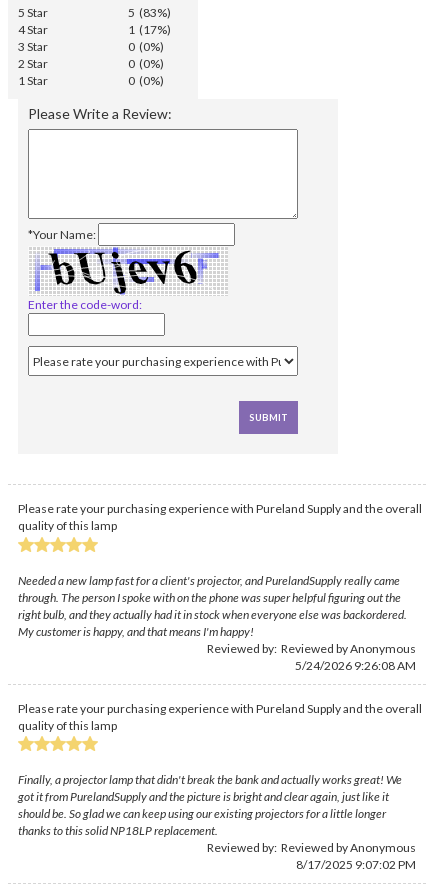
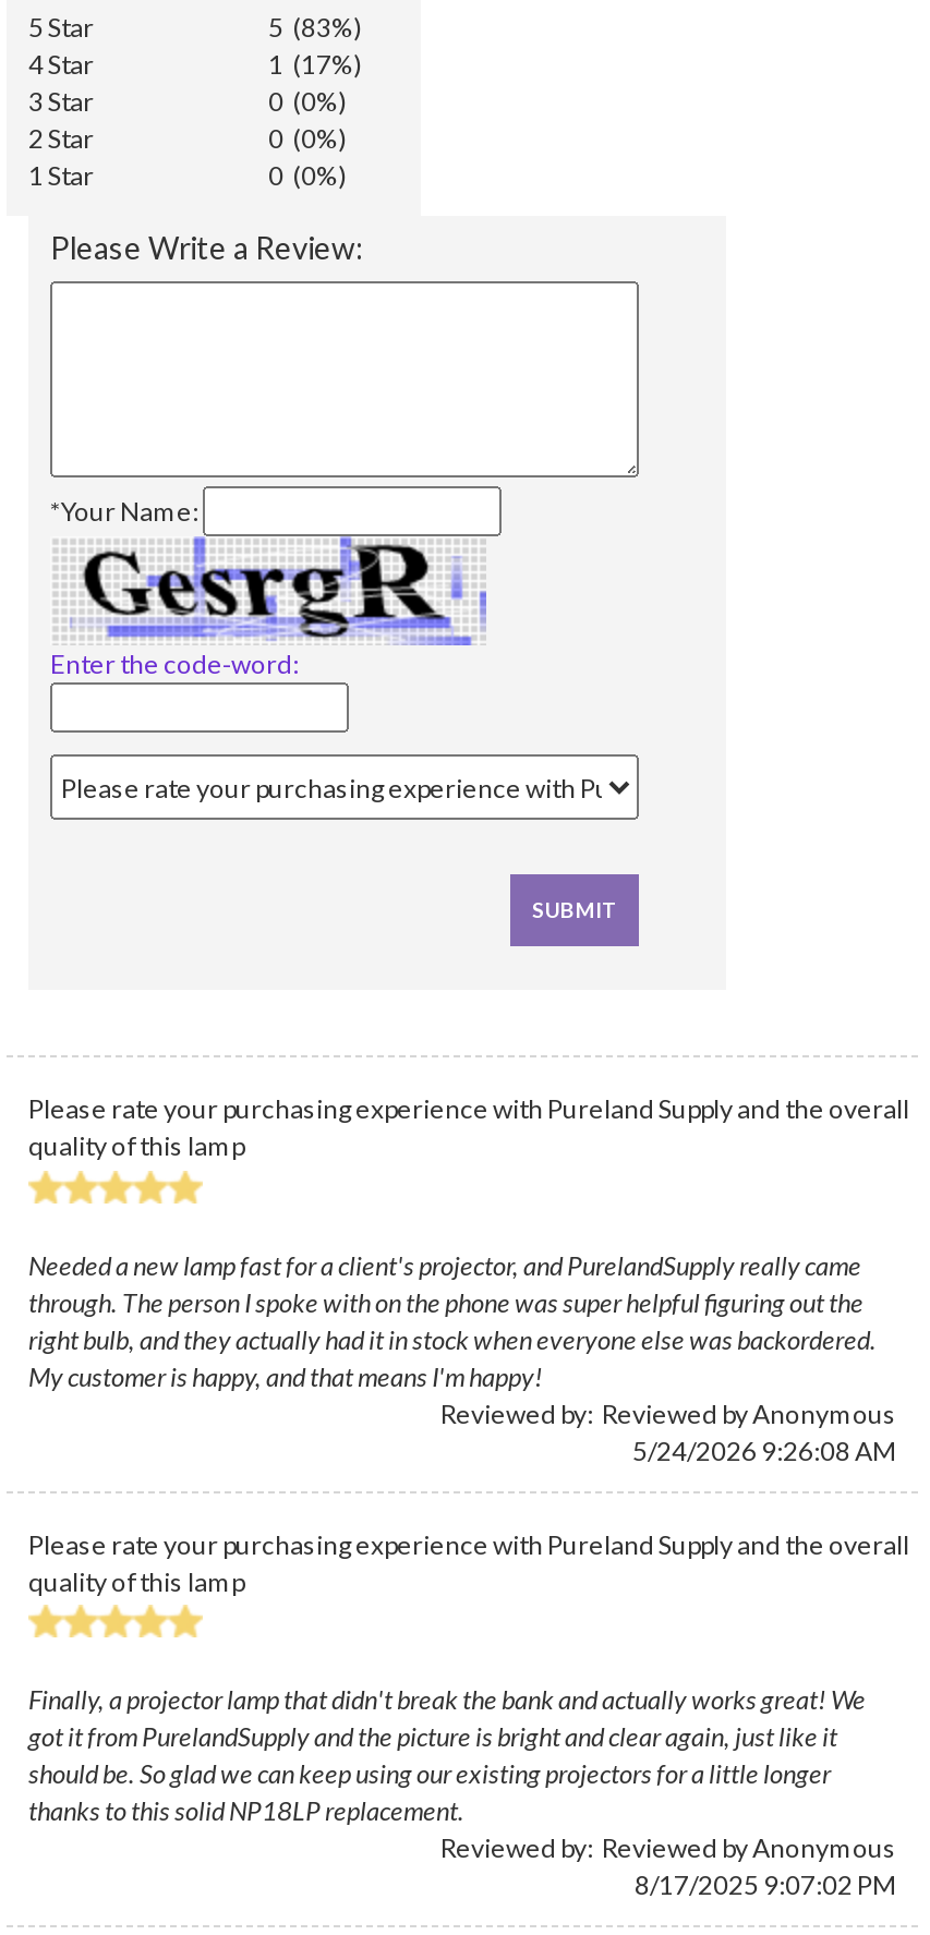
- [image]
+ [image]
